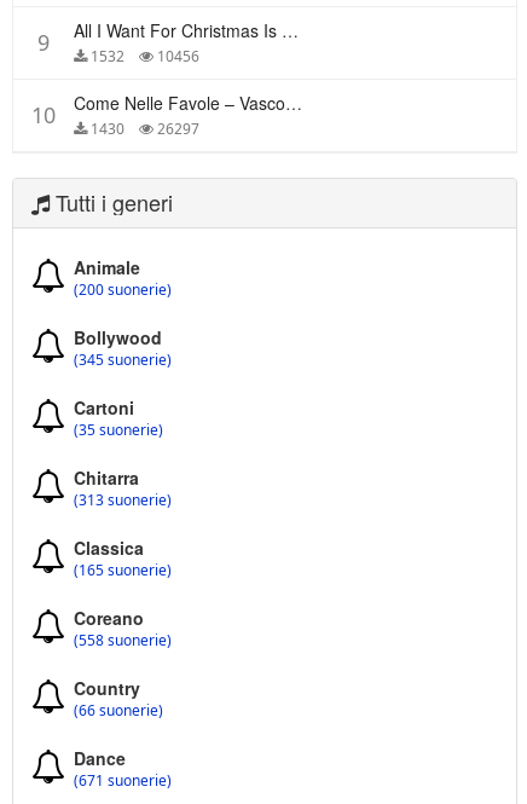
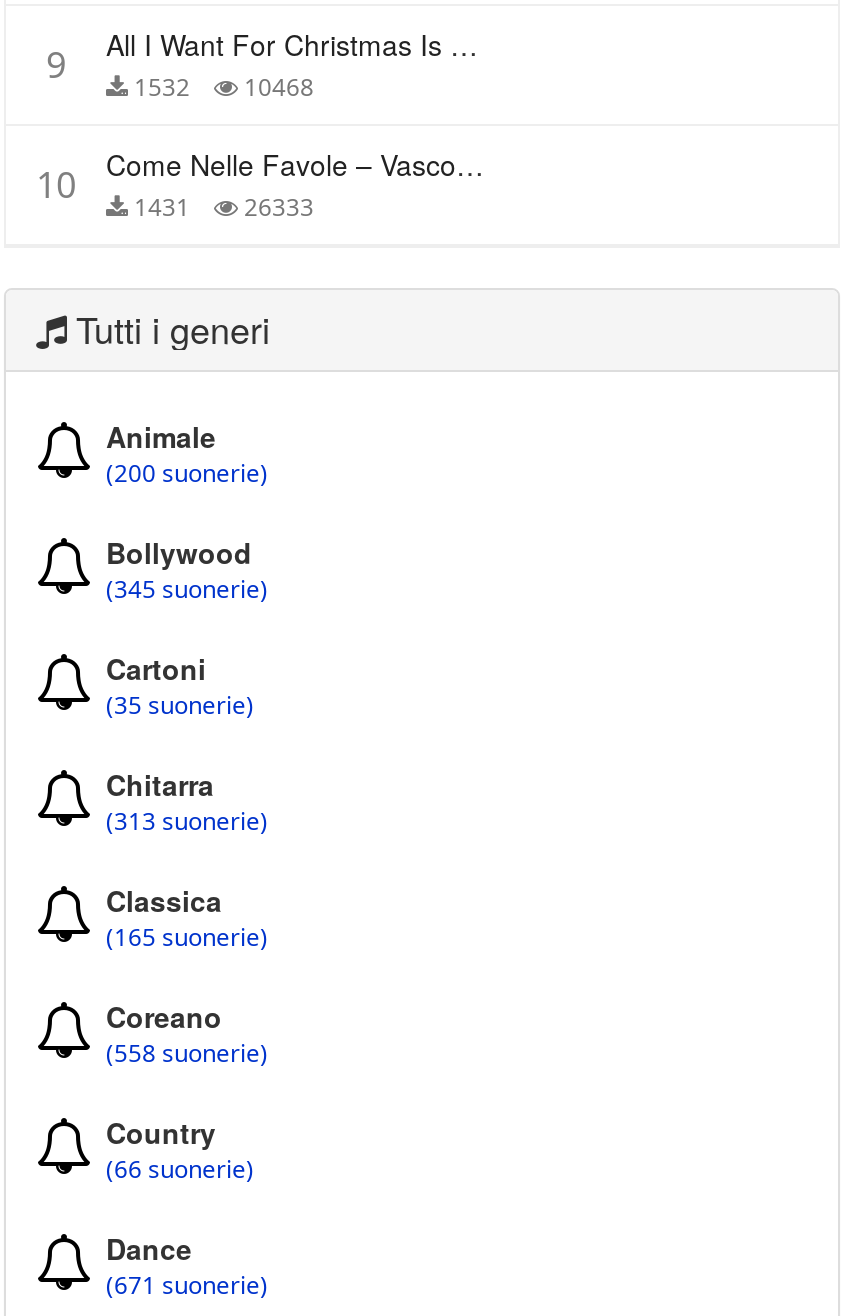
- 9 1532 10456
+ 9 1532 10468

- 1430
+ 1431

- 26297
+ 26333
